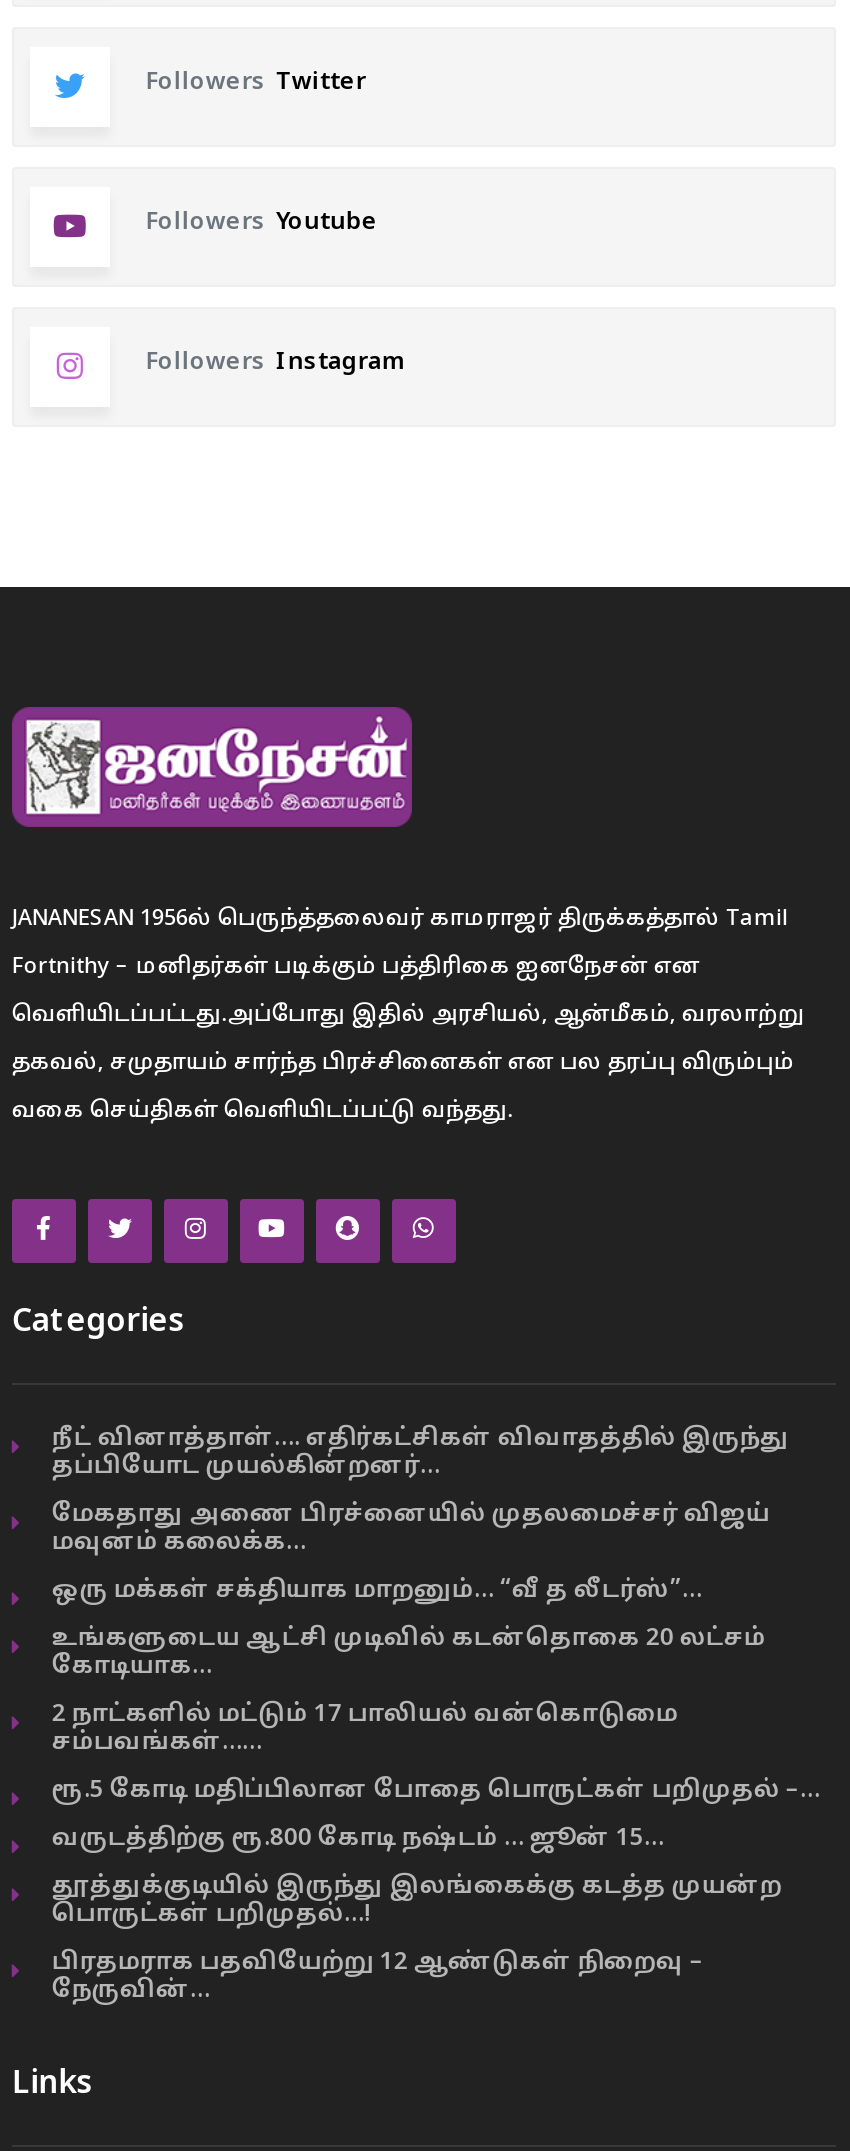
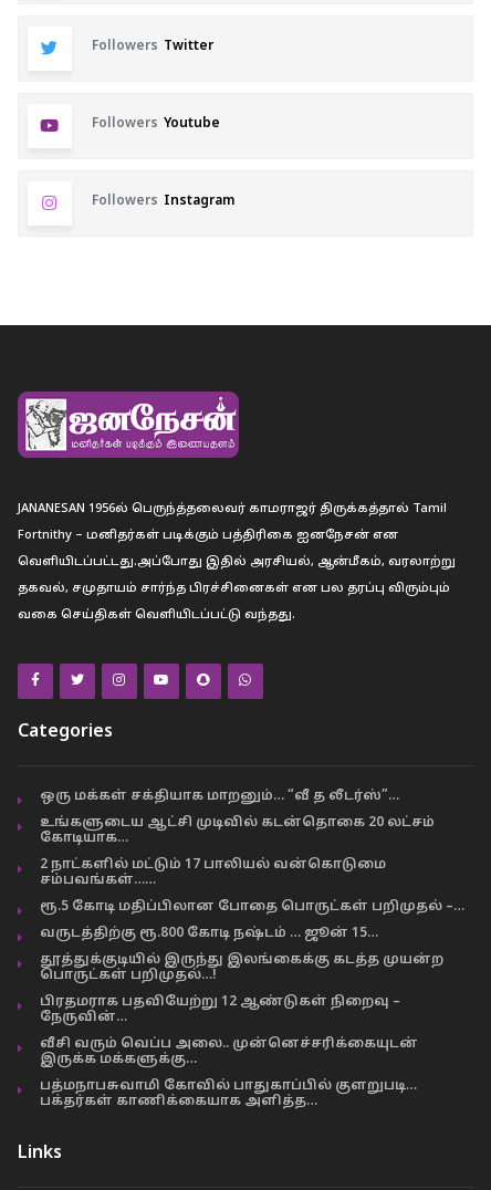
- நீட் வினாத்தாள்…. எதிர்கட்சிகள் விவாதத்தில் இருந்து
- தப்பியோட முயல்கின்றனர்…
- மேகதாது அணை பிரச்னையில் முதலமைச்சர் விஜய்
- மவுனம் கலைக்க…

moved up: ஒரு மக்கள் சக்தியாக மாறனும்… “வீ த லீடர்ஸ்”… | உங்களுடைய ஆட்சி முடிவில் கடன்தொகை 20 லட்சம் | கோடியாக… | ... | பிரதமராக பதவியேற்று 12 ஆண்டுகள் நிறைவு – | நேருவின்…

+ வீசி வரும் வெப்ப அலை.. முன்னெச்சரிக்கையுடன்
+ இருக்க மக்களுக்கு…
+ பத்மநாபசுவாமி கோவில் பாதுகாப்பில் குளறுபடி…
+ பக்தர்கள் காணிக்கையாக அளித்த…
